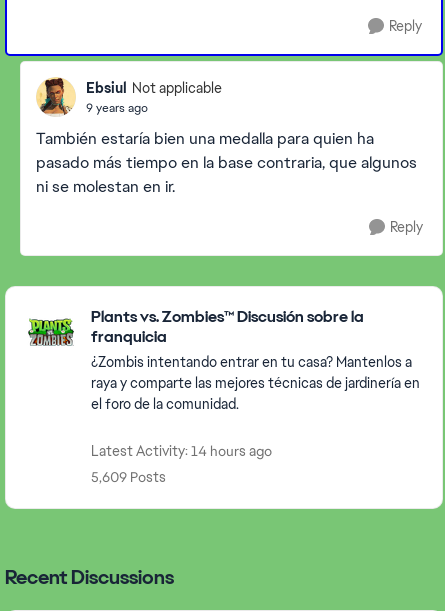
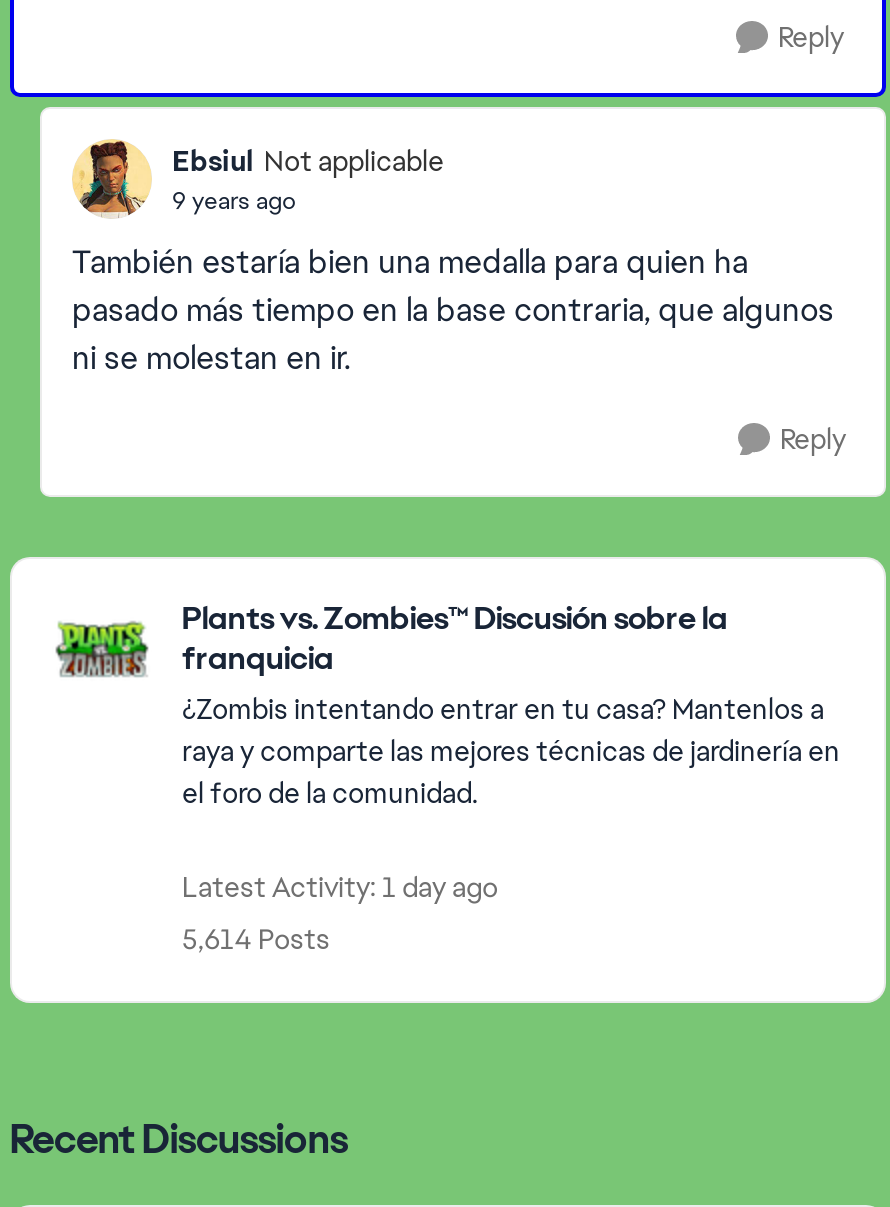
- Latest Activity: 14 hours ago
+ Latest Activity: 1 day ago

- 5,609 Posts
+ 5,614 Posts
